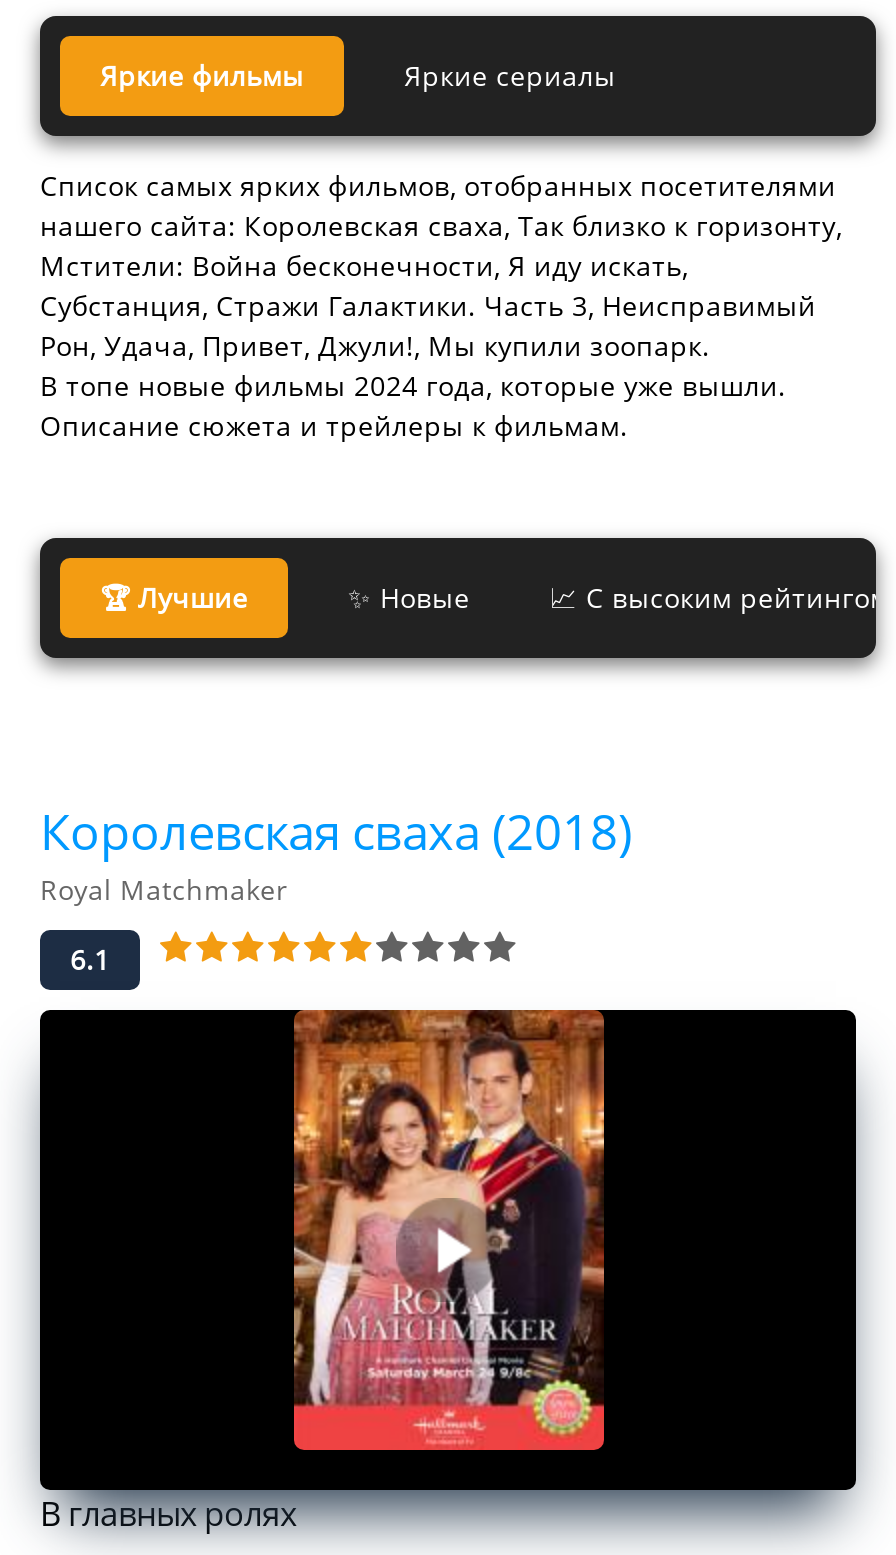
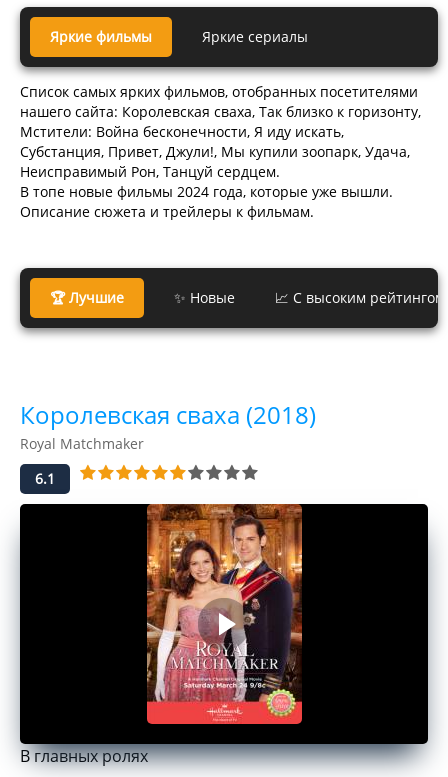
- Субстанция, Стражи Галактики. Часть 3, Неисправимый
- Рон, Удача, Привет, Джули!, Мы купили зоопарк.
+ Субстанция, Привет, Джули!, Мы купили зоопарк, Удача,
+ Неисправимый Рон, Танцуй сердцем.
